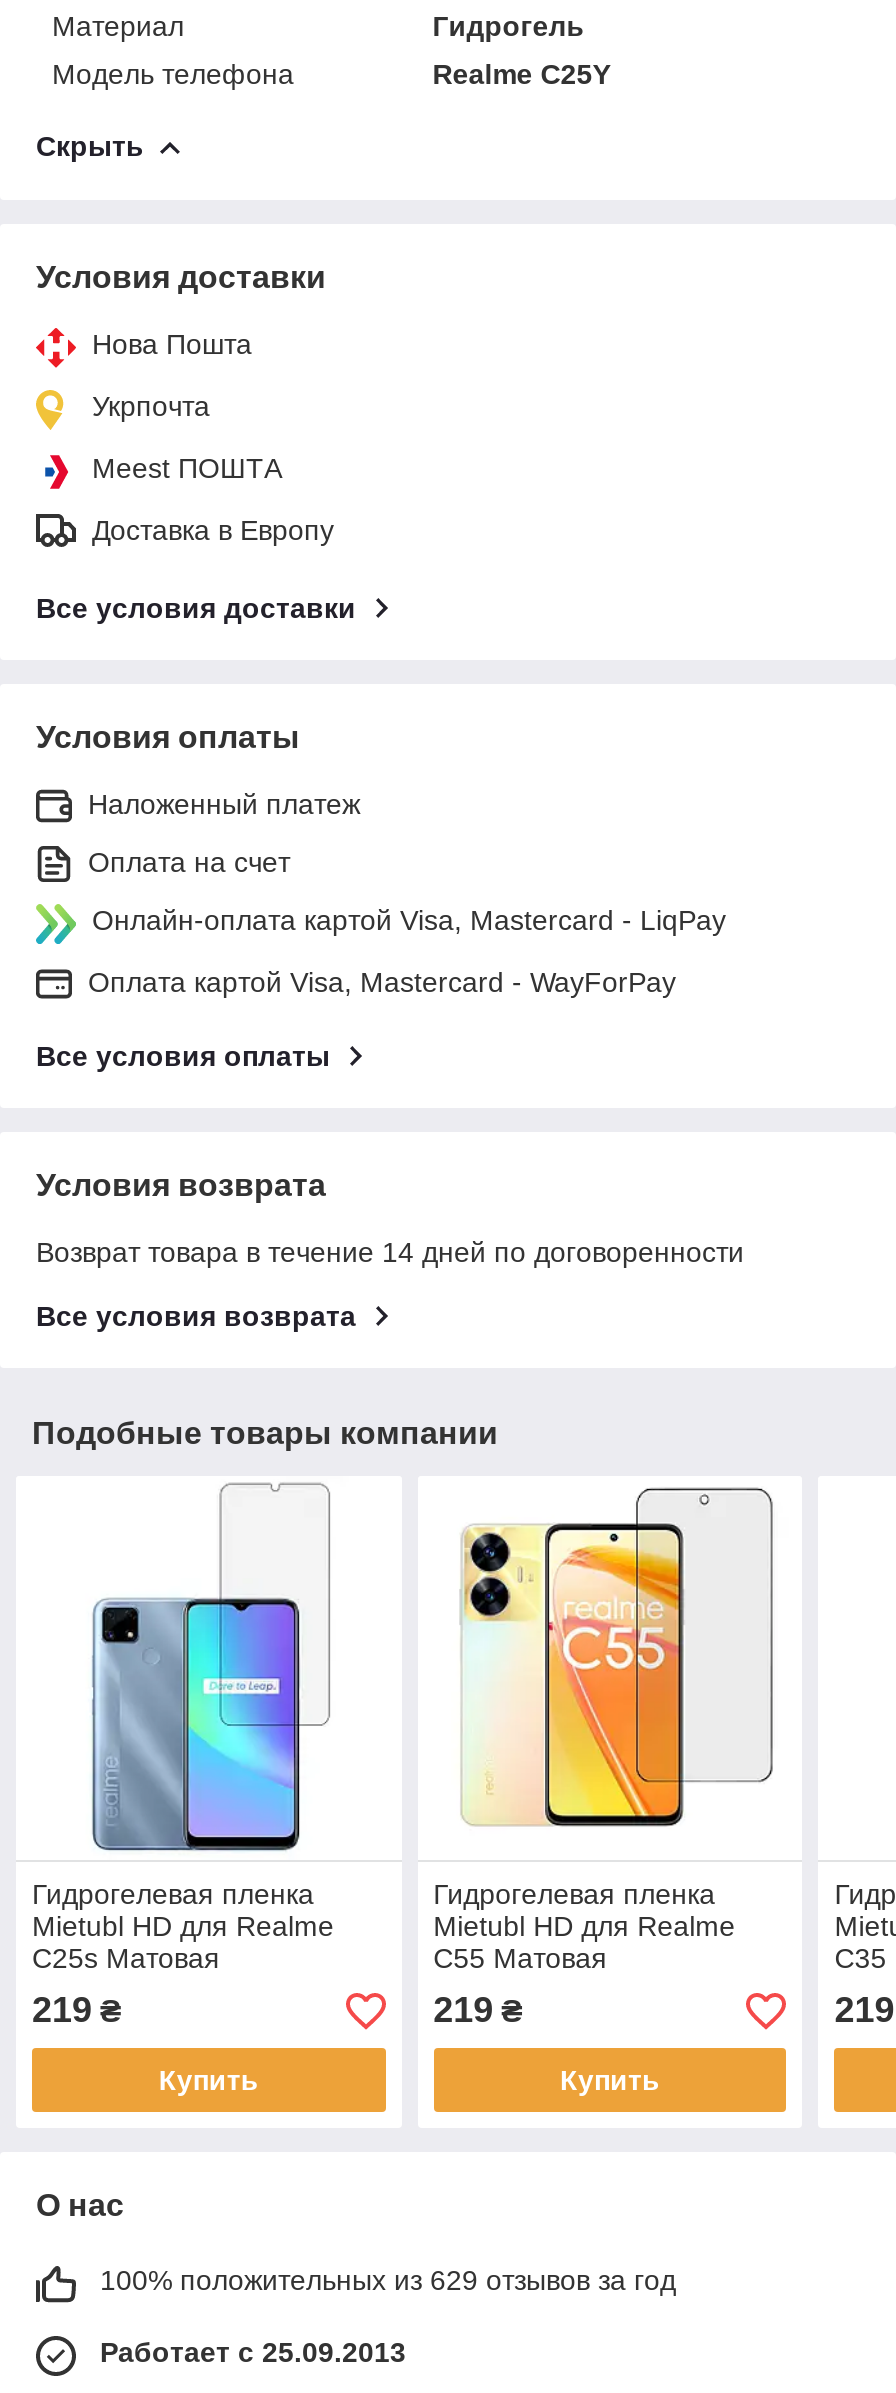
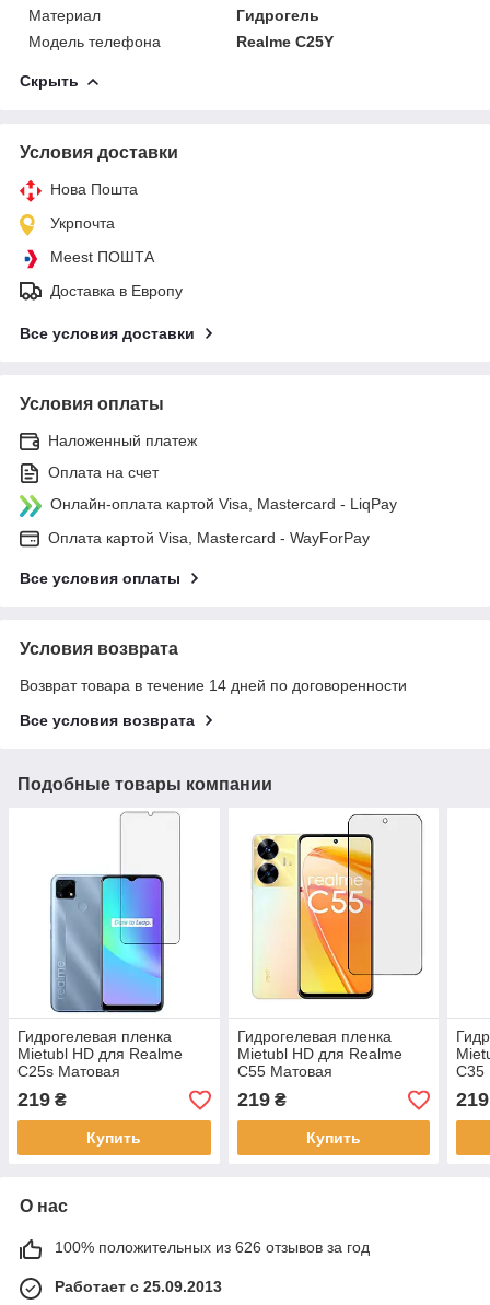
- 100% положительных из 629 отзывов за год
+ 100% положительных из 626 отзывов за год
